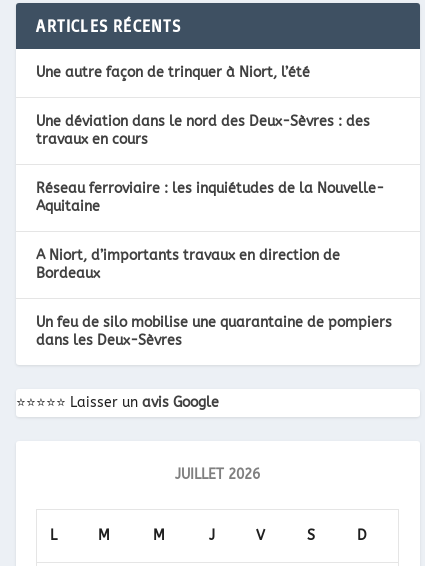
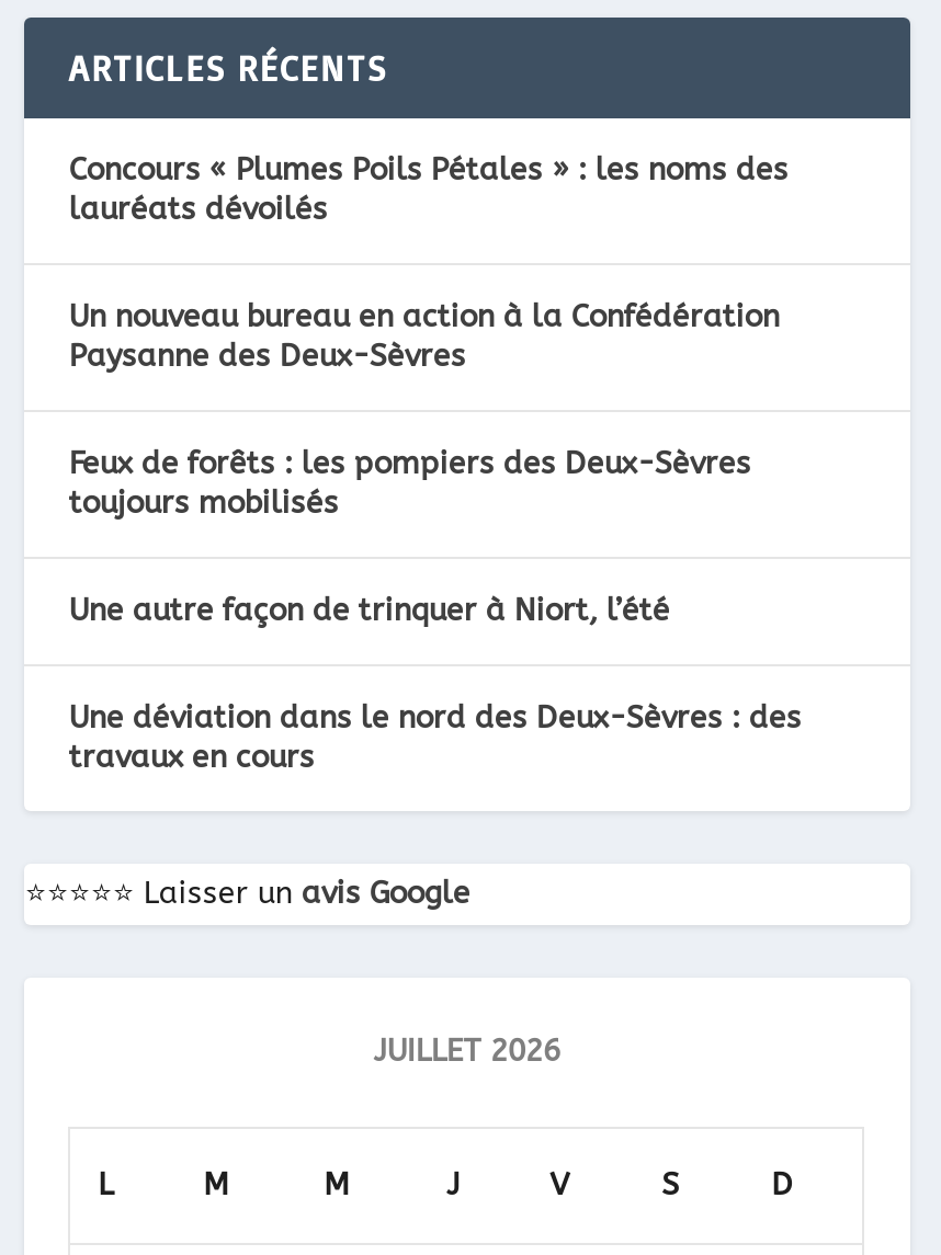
+ Concours « Plumes Poils Pétales » : les noms des
+ lauréats dévoilés
+ Un nouveau bureau en action à la Confédération
+ Paysanne des Deux-Sèvres
+ Feux de forêts : les pompiers des Deux-Sèvres
+ toujours mobilisés

moved down: Une autre façon de trinquer à Niort, l’été | Une déviation dans le nord des Deux-Sèvres : des | travaux en cours

- Réseau ferroviaire : les inquiétudes de la Nouvelle-
- Aquitaine
- A Niort, d’importants travaux en direction de
- Bordeaux
- Un feu de silo mobilise une quarantaine de pompiers
- dans les Deux-Sèvres
